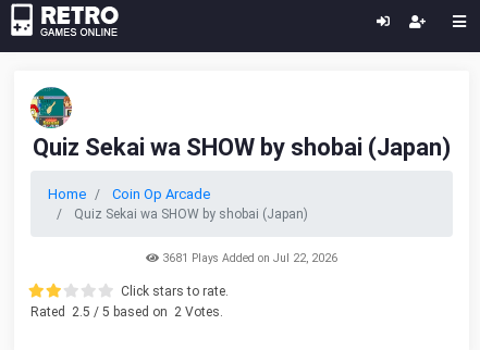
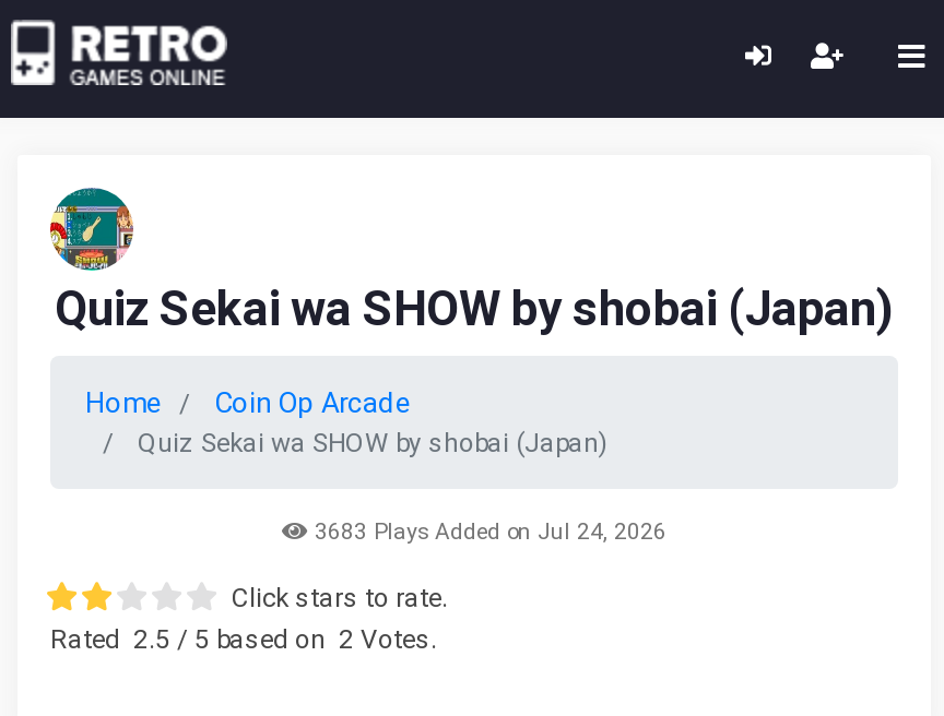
- 3681 Plays Added on Jul 22, 2026
+ 3683 Plays Added on Jul 24, 2026
